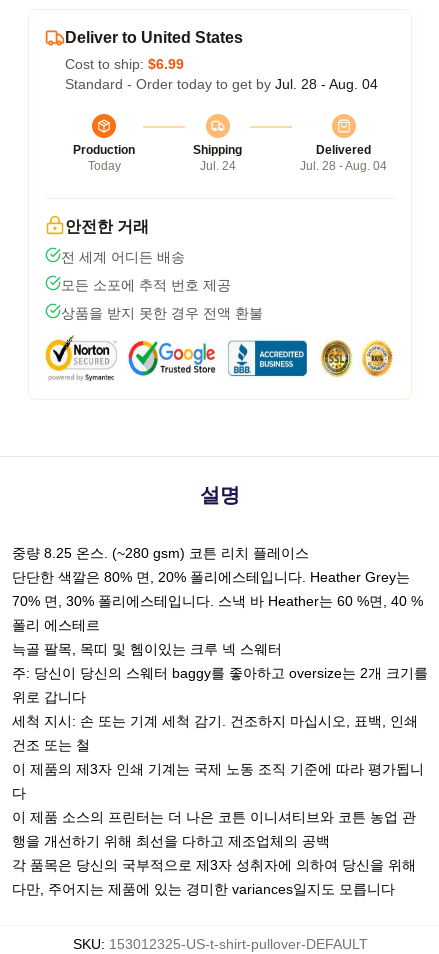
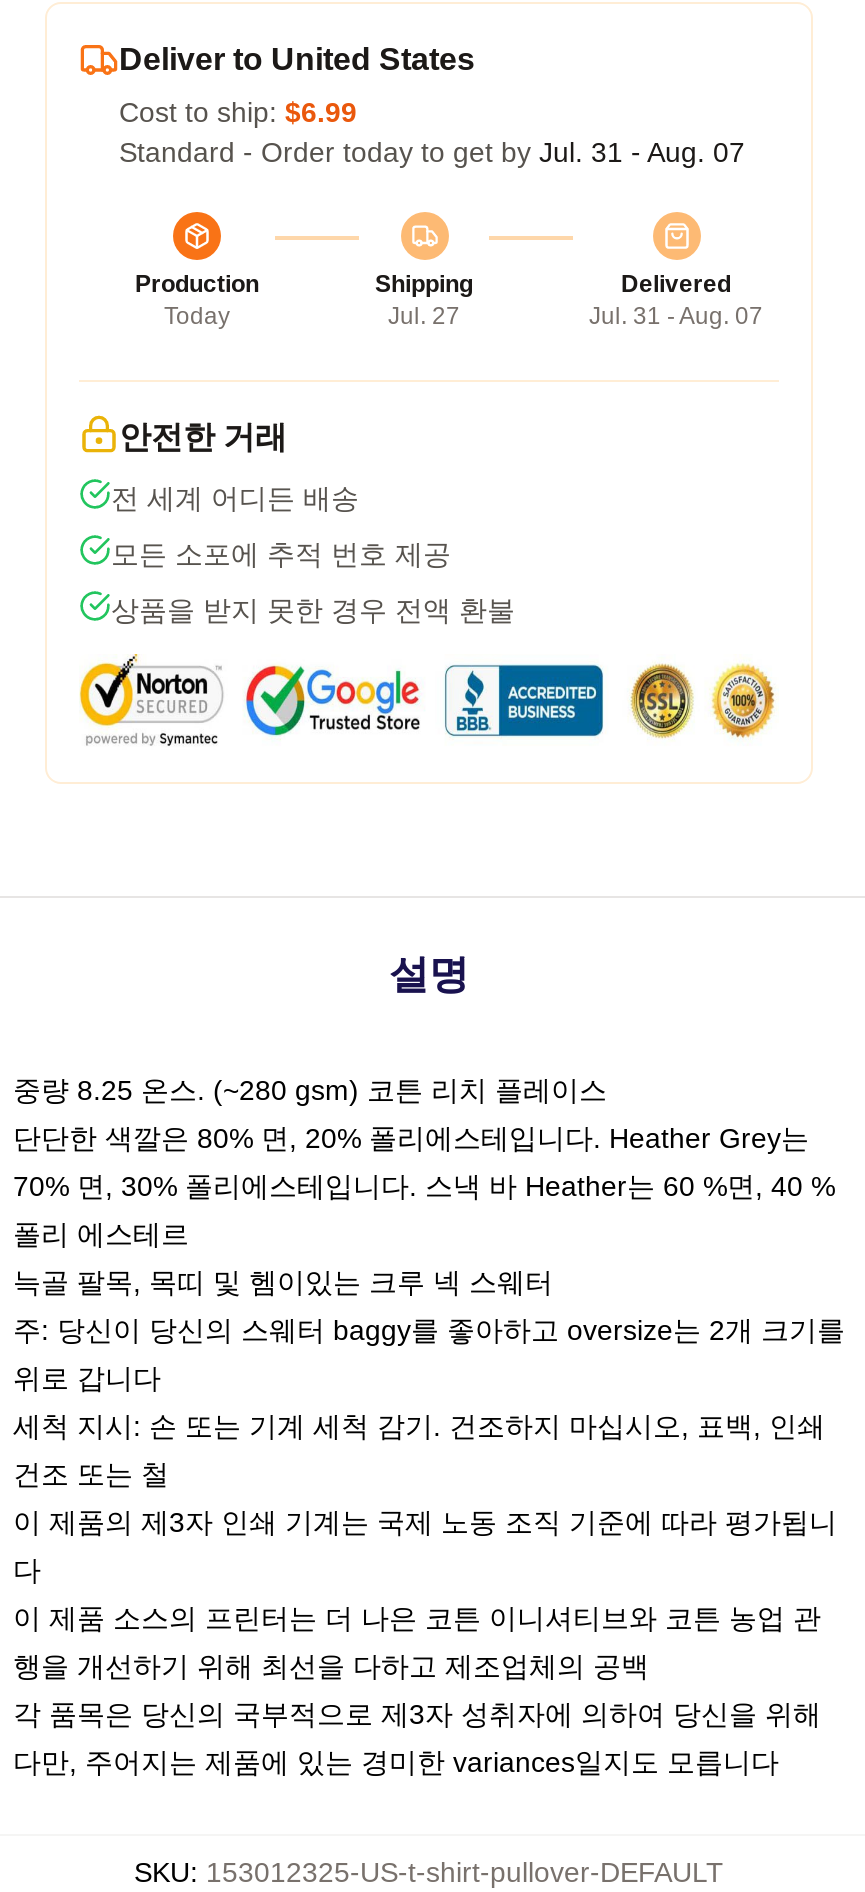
- Standard - Order today to get by Jul. 28 - Aug. 04
+ Standard - Order today to get by Jul. 31 - Aug. 07

- Jul. 24
+ Jul. 27

- Jul. 28 - Aug. 04
+ Jul. 31 - Aug. 07
